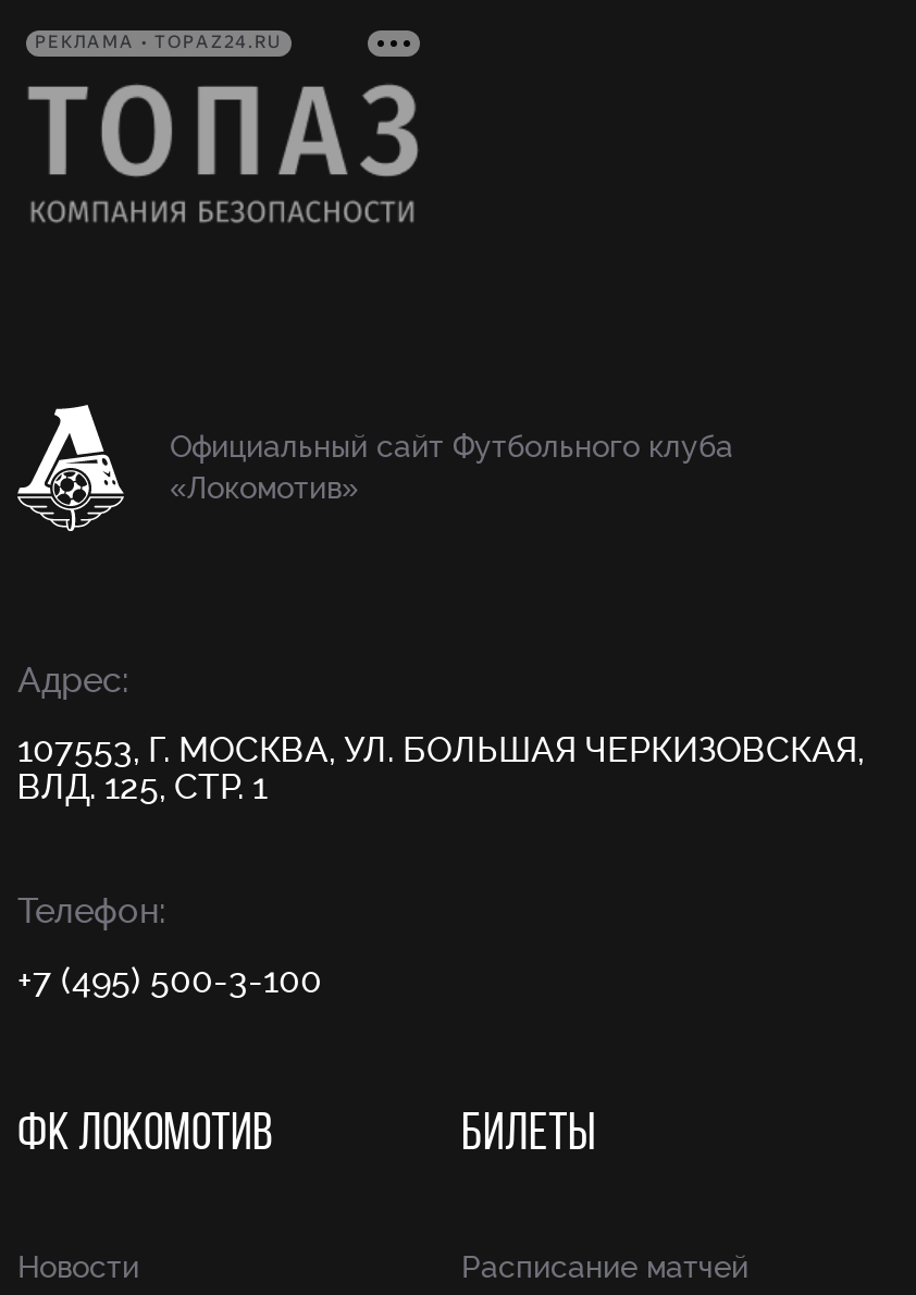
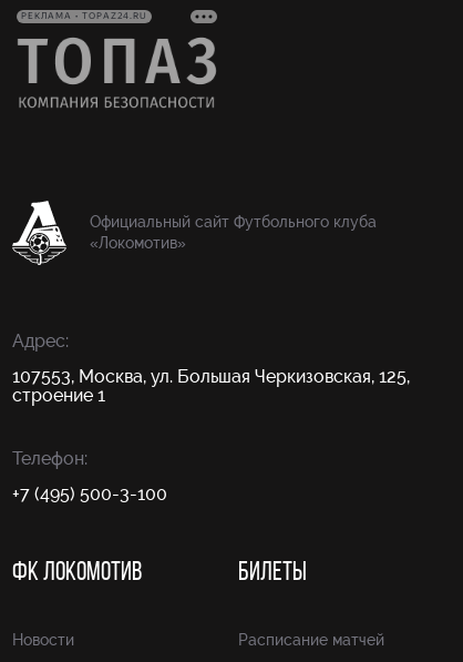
- 107553, Г. МОСКВА, УЛ. БОЛЬШАЯ ЧЕРКИЗОВСКАЯ,
- ВЛД. 125, СТР. 1
+ 107553, Москва, ул. Большая Черкизовская, 125,
+ строение 1
